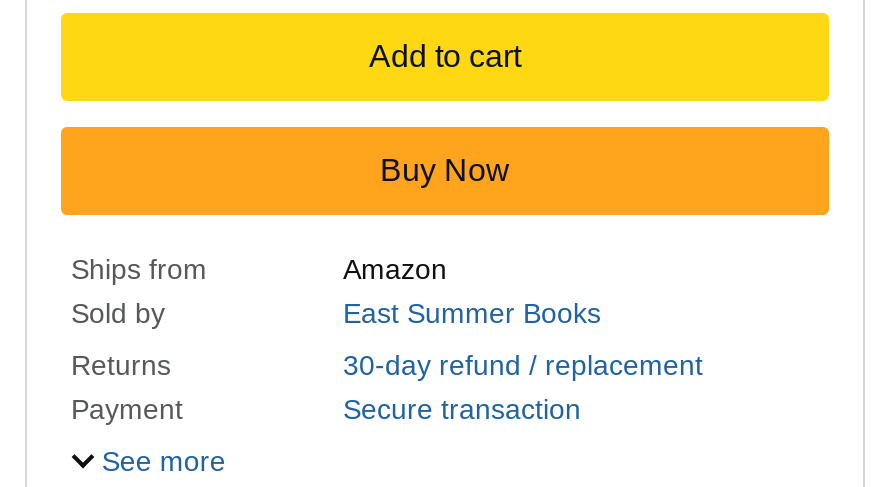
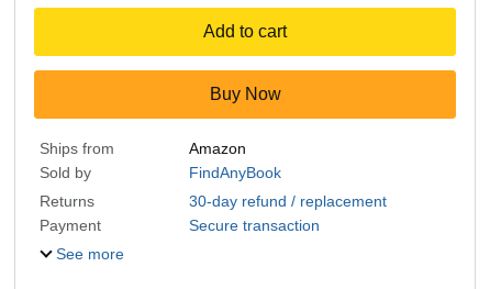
- East Summer Books
+ FindAnyBook
